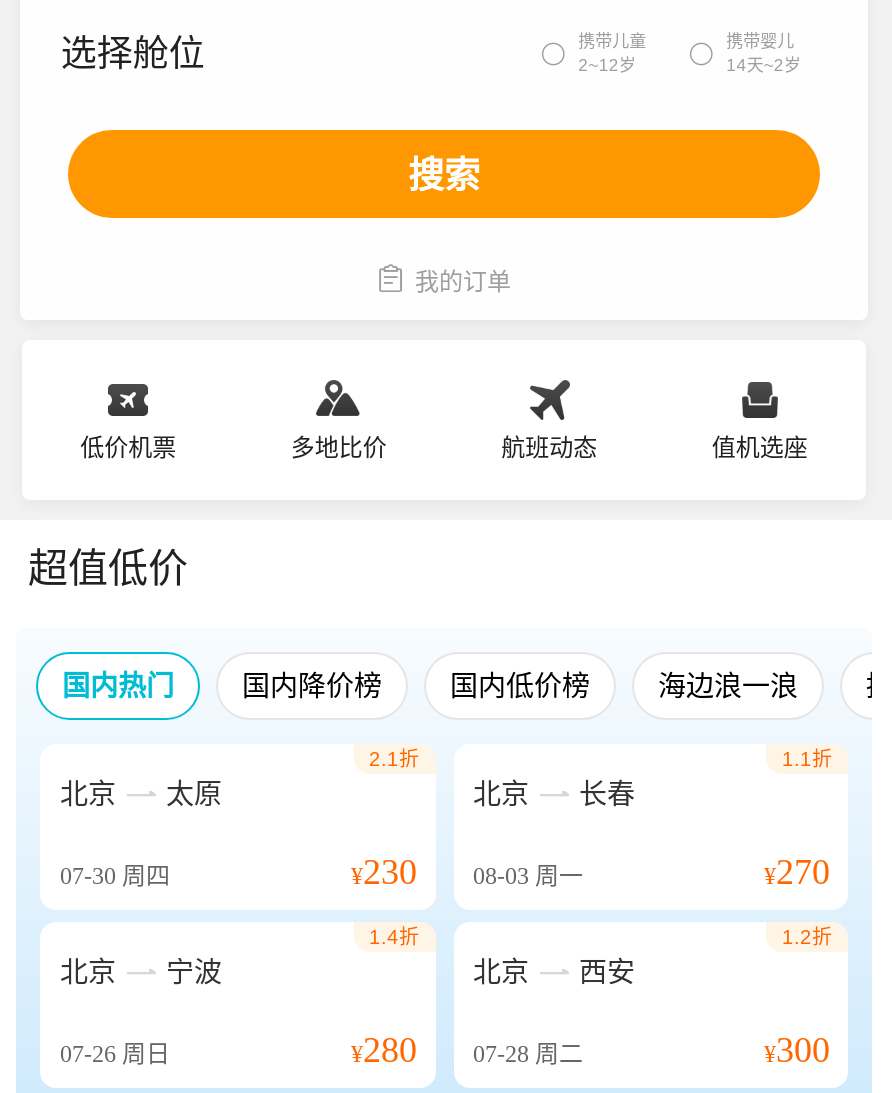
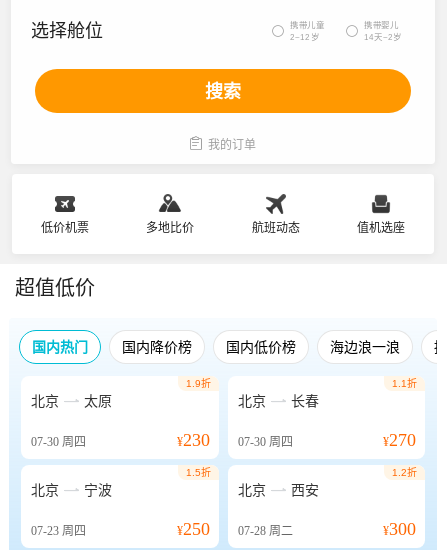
- 2.1折
+ 1.9折

- ¥230 08-03周一
+ ¥230 07-30周四

- 1.4折
+ 1.5折

- 07-26周日
+ 07-23周四

- ¥280 07-28周二
+ ¥250 07-28周二
